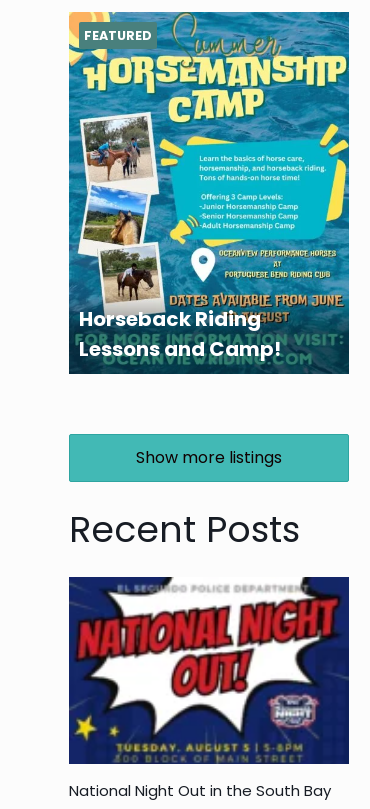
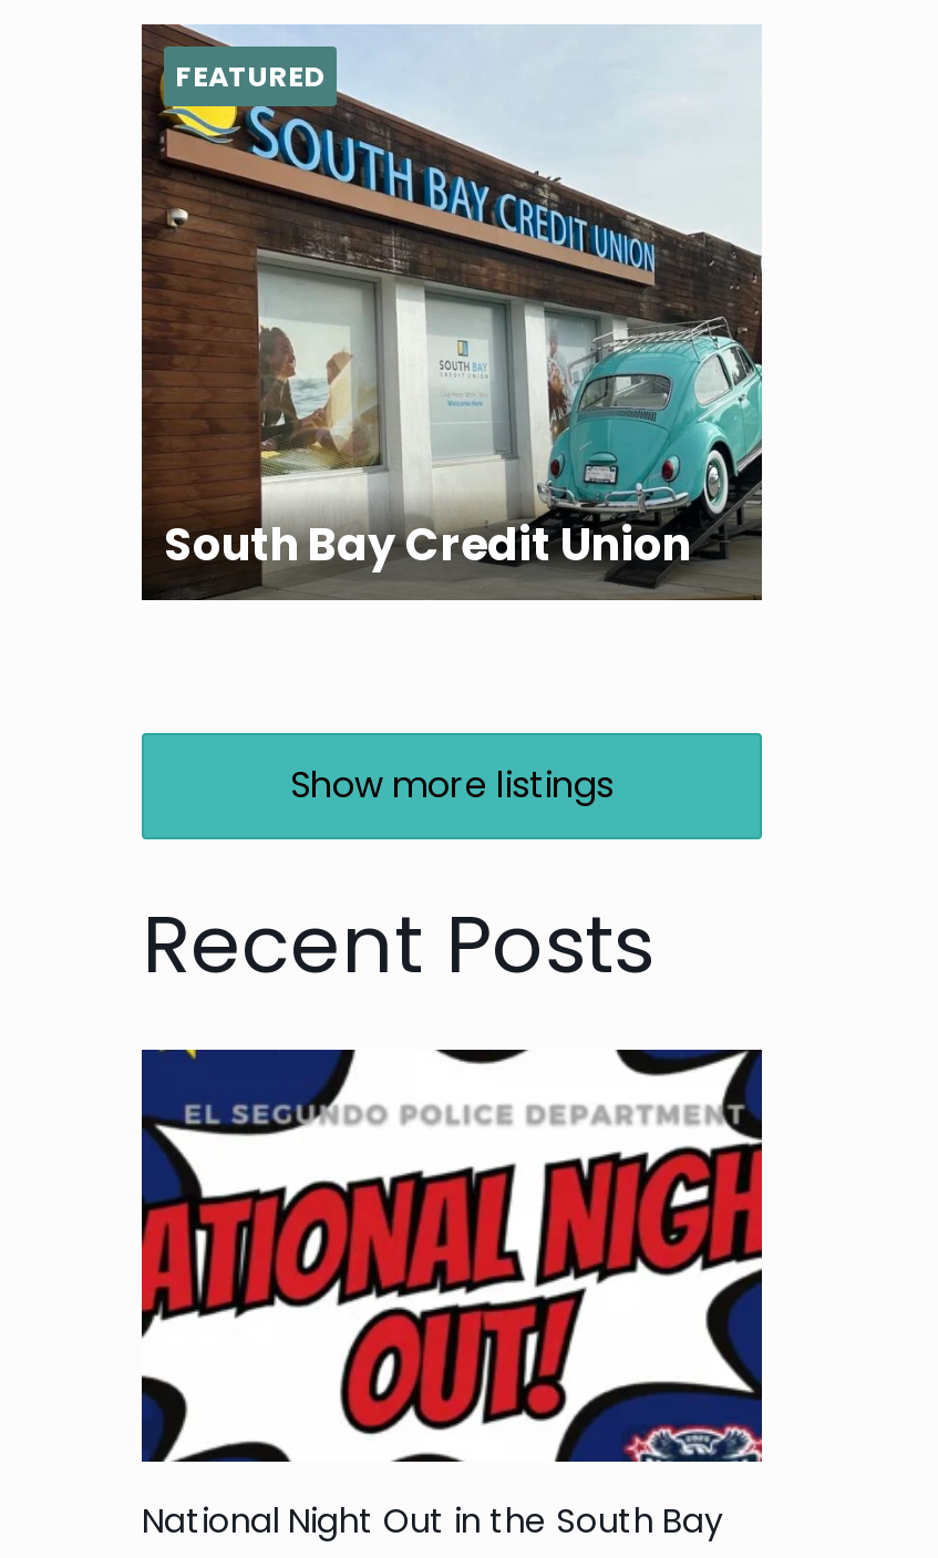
- [image]
- Horseback Riding
- Lessons and Camp!
+ [image]
+ South Bay Credit Union

- [image]
+ [image]
